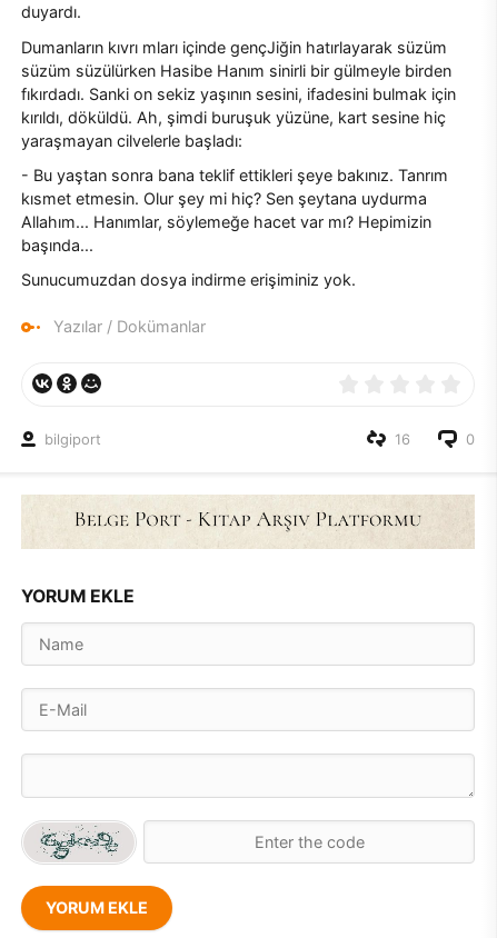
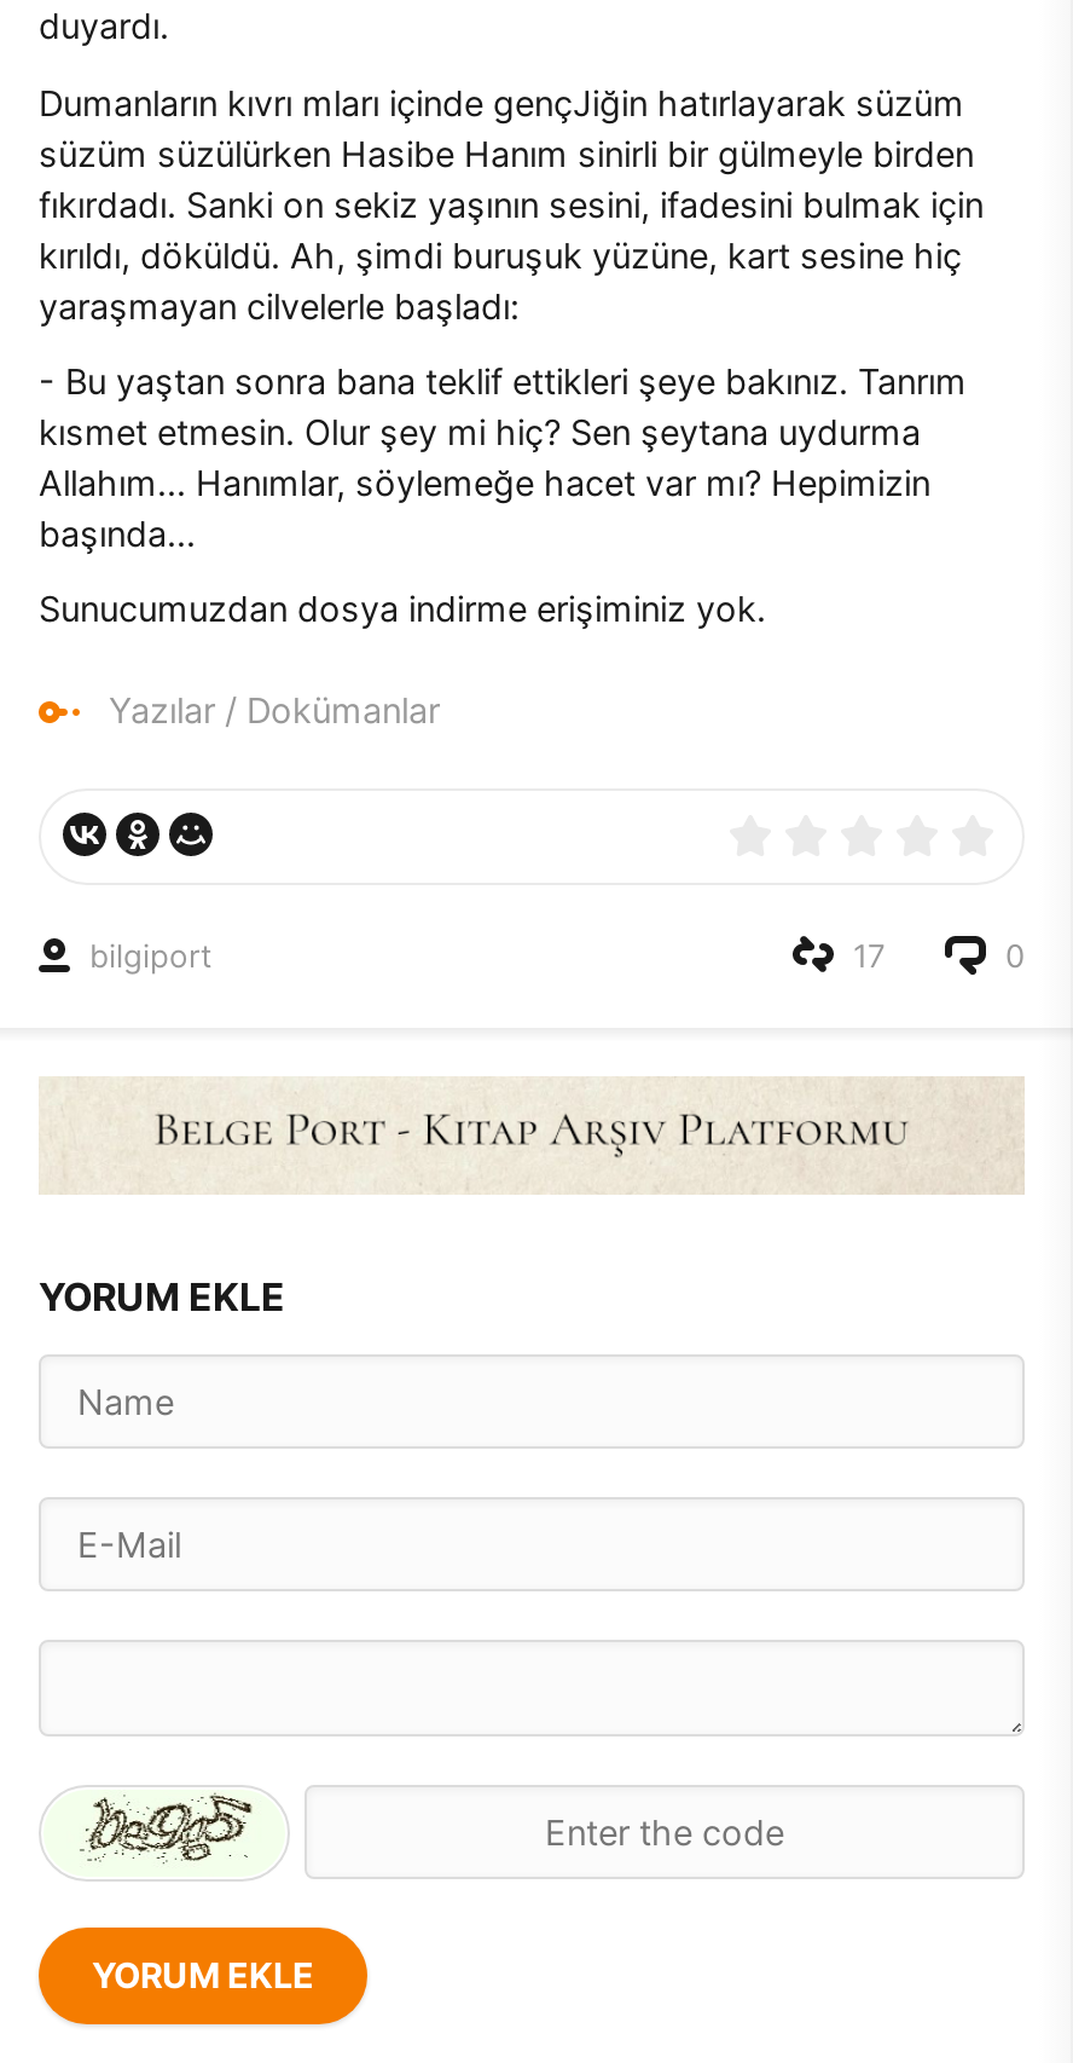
- 16
+ 17

- [image]
+ [image]
